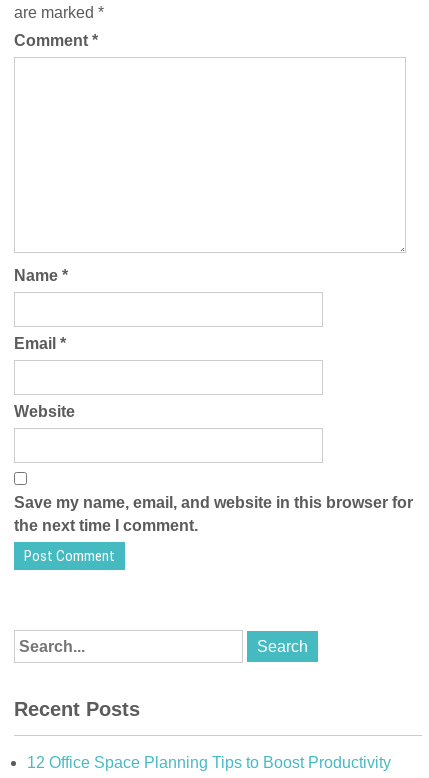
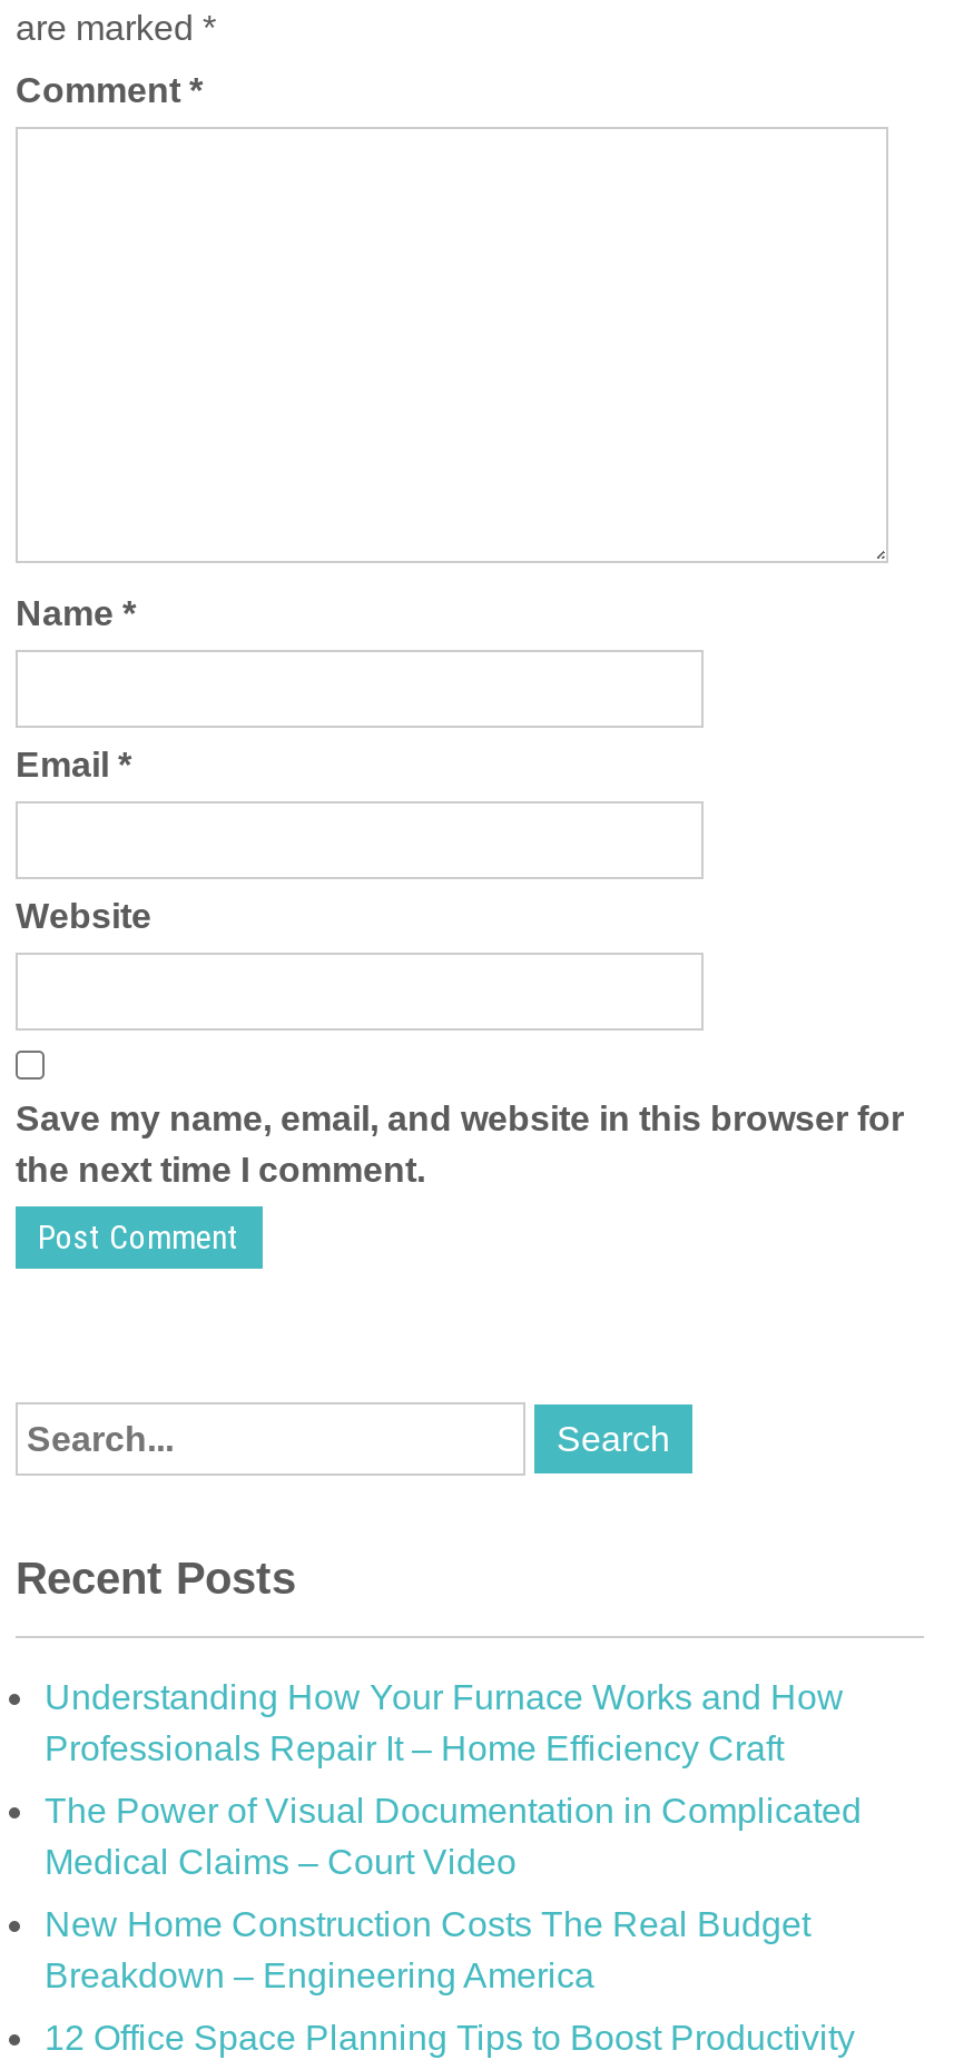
+ Understanding How Your Furnace Works and How
+ Professionals Repair It – Home Efficiency Craft
+ The Power of Visual Documentation in Complicated
+ Medical Claims – Court Video
+ New Home Construction Costs The Real Budget
+ Breakdown – Engineering America
